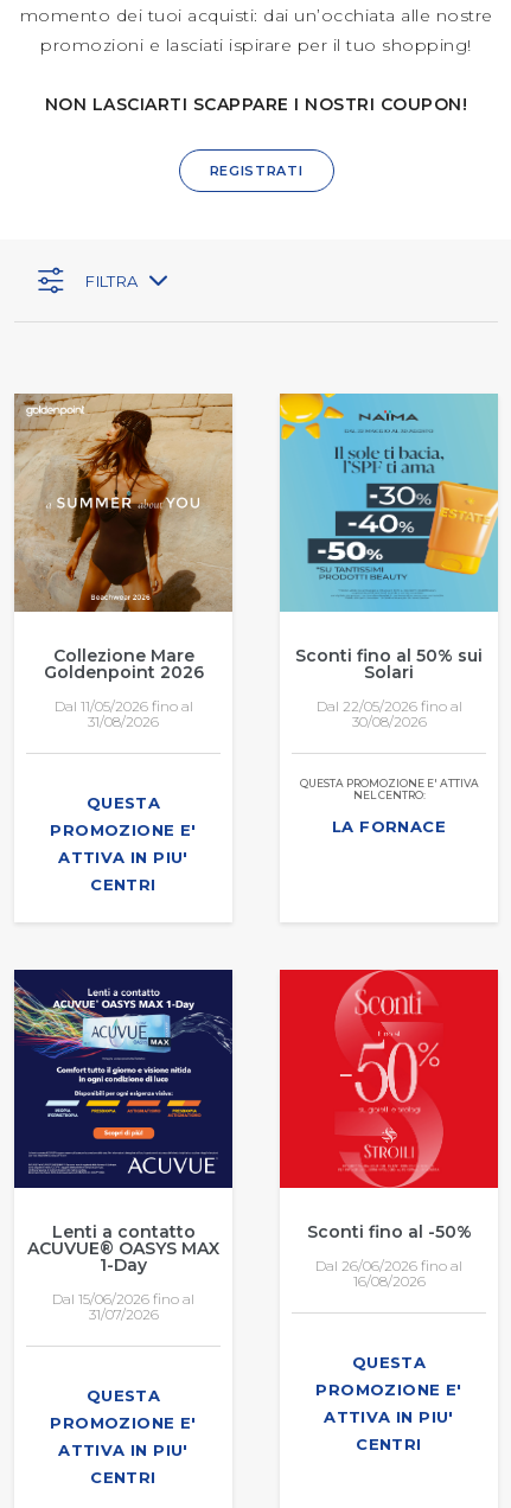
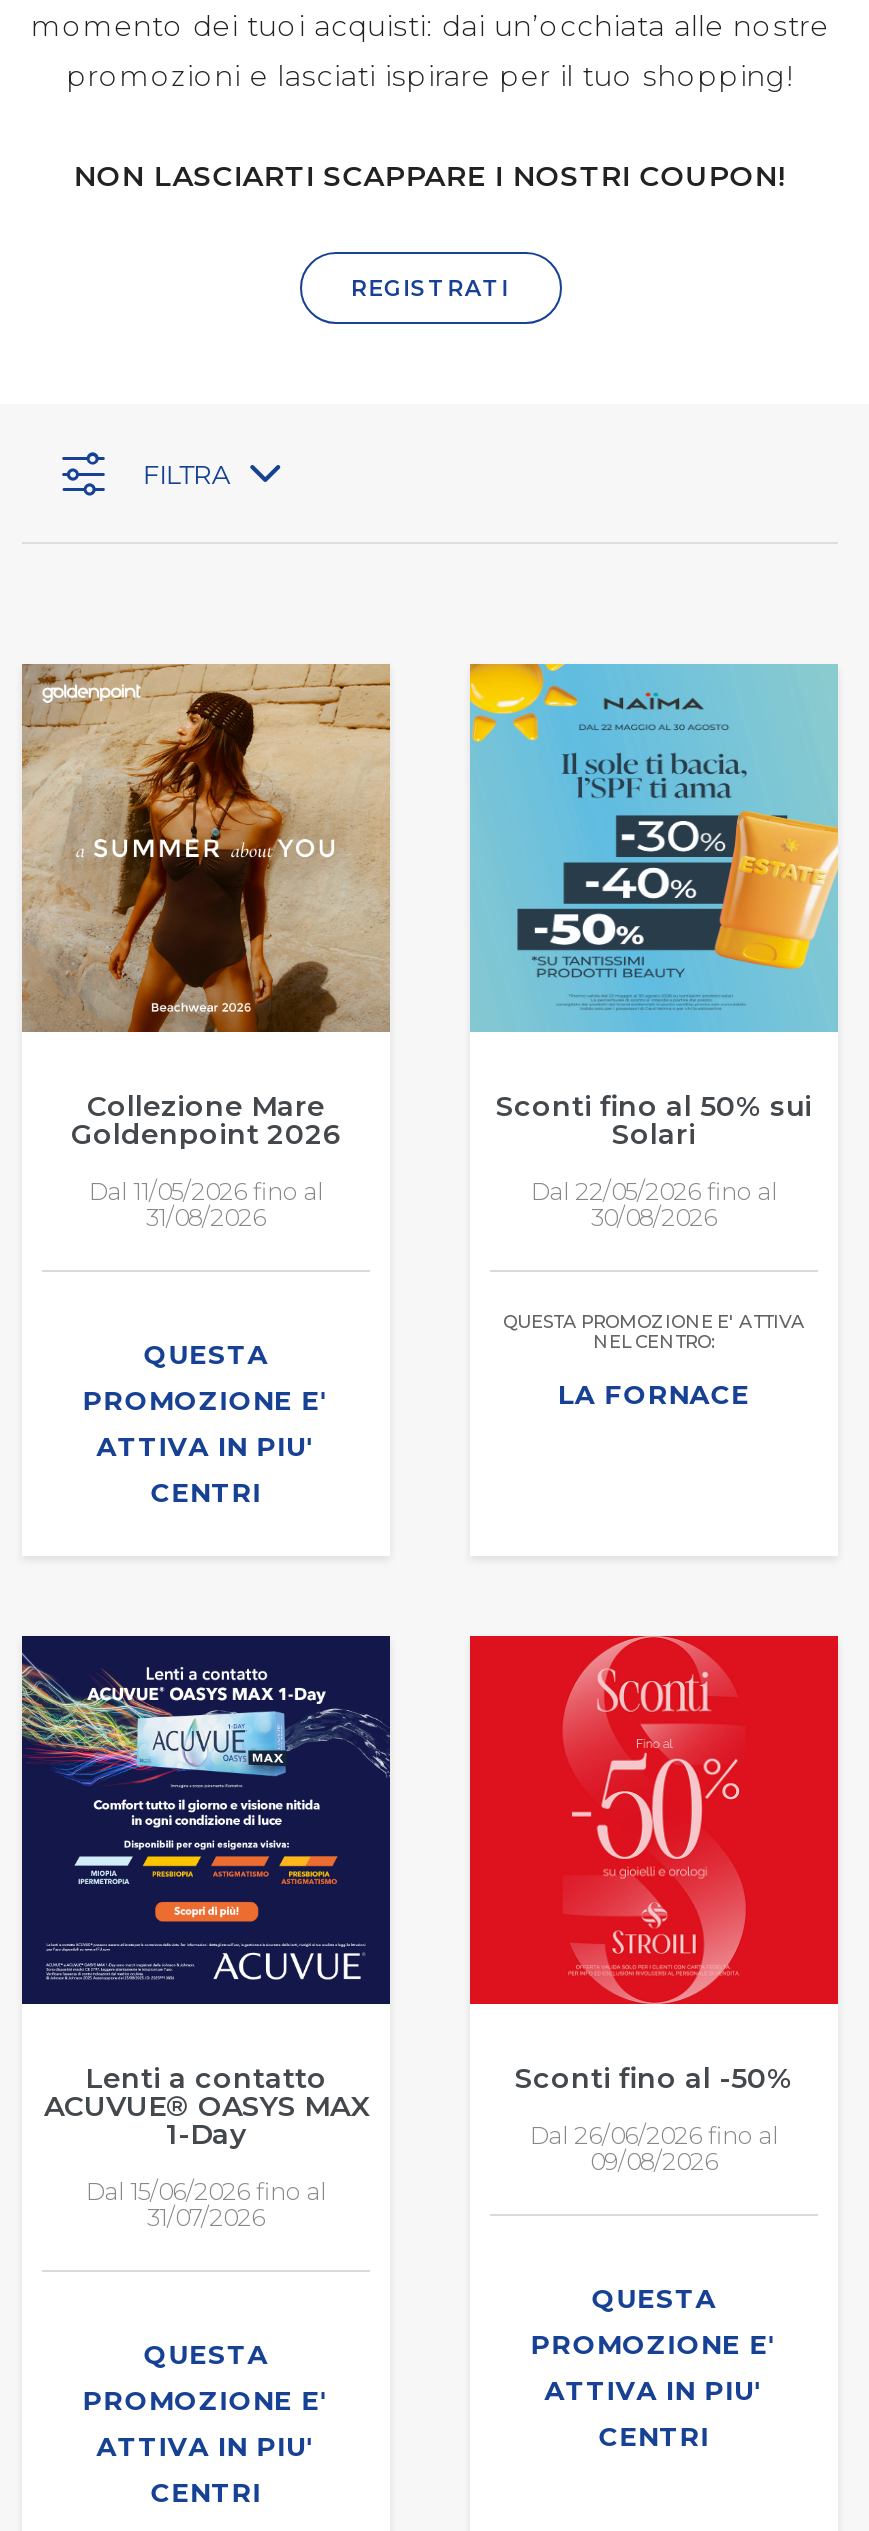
- 16/08/2026
+ 09/08/2026
